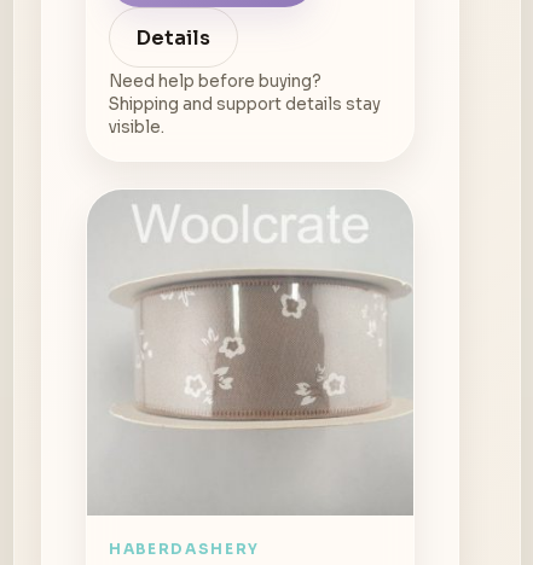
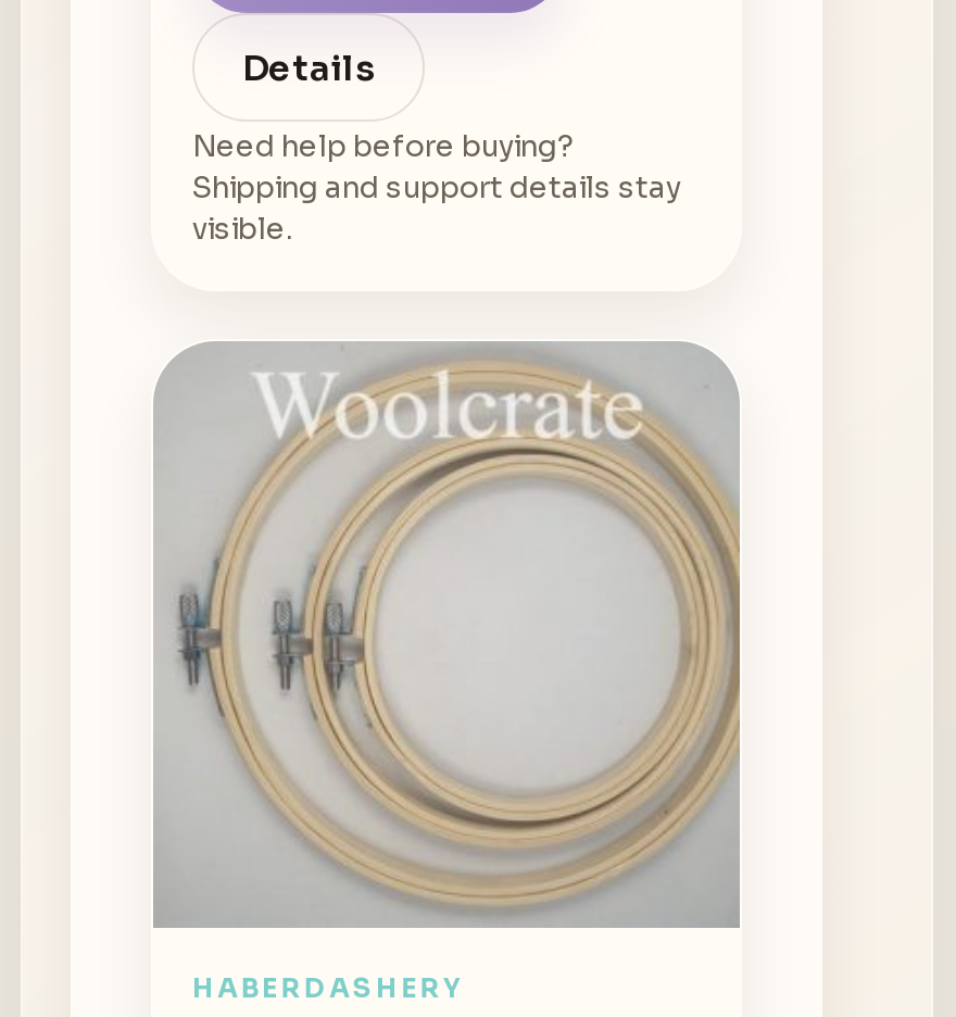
- [image]
+ [image]
